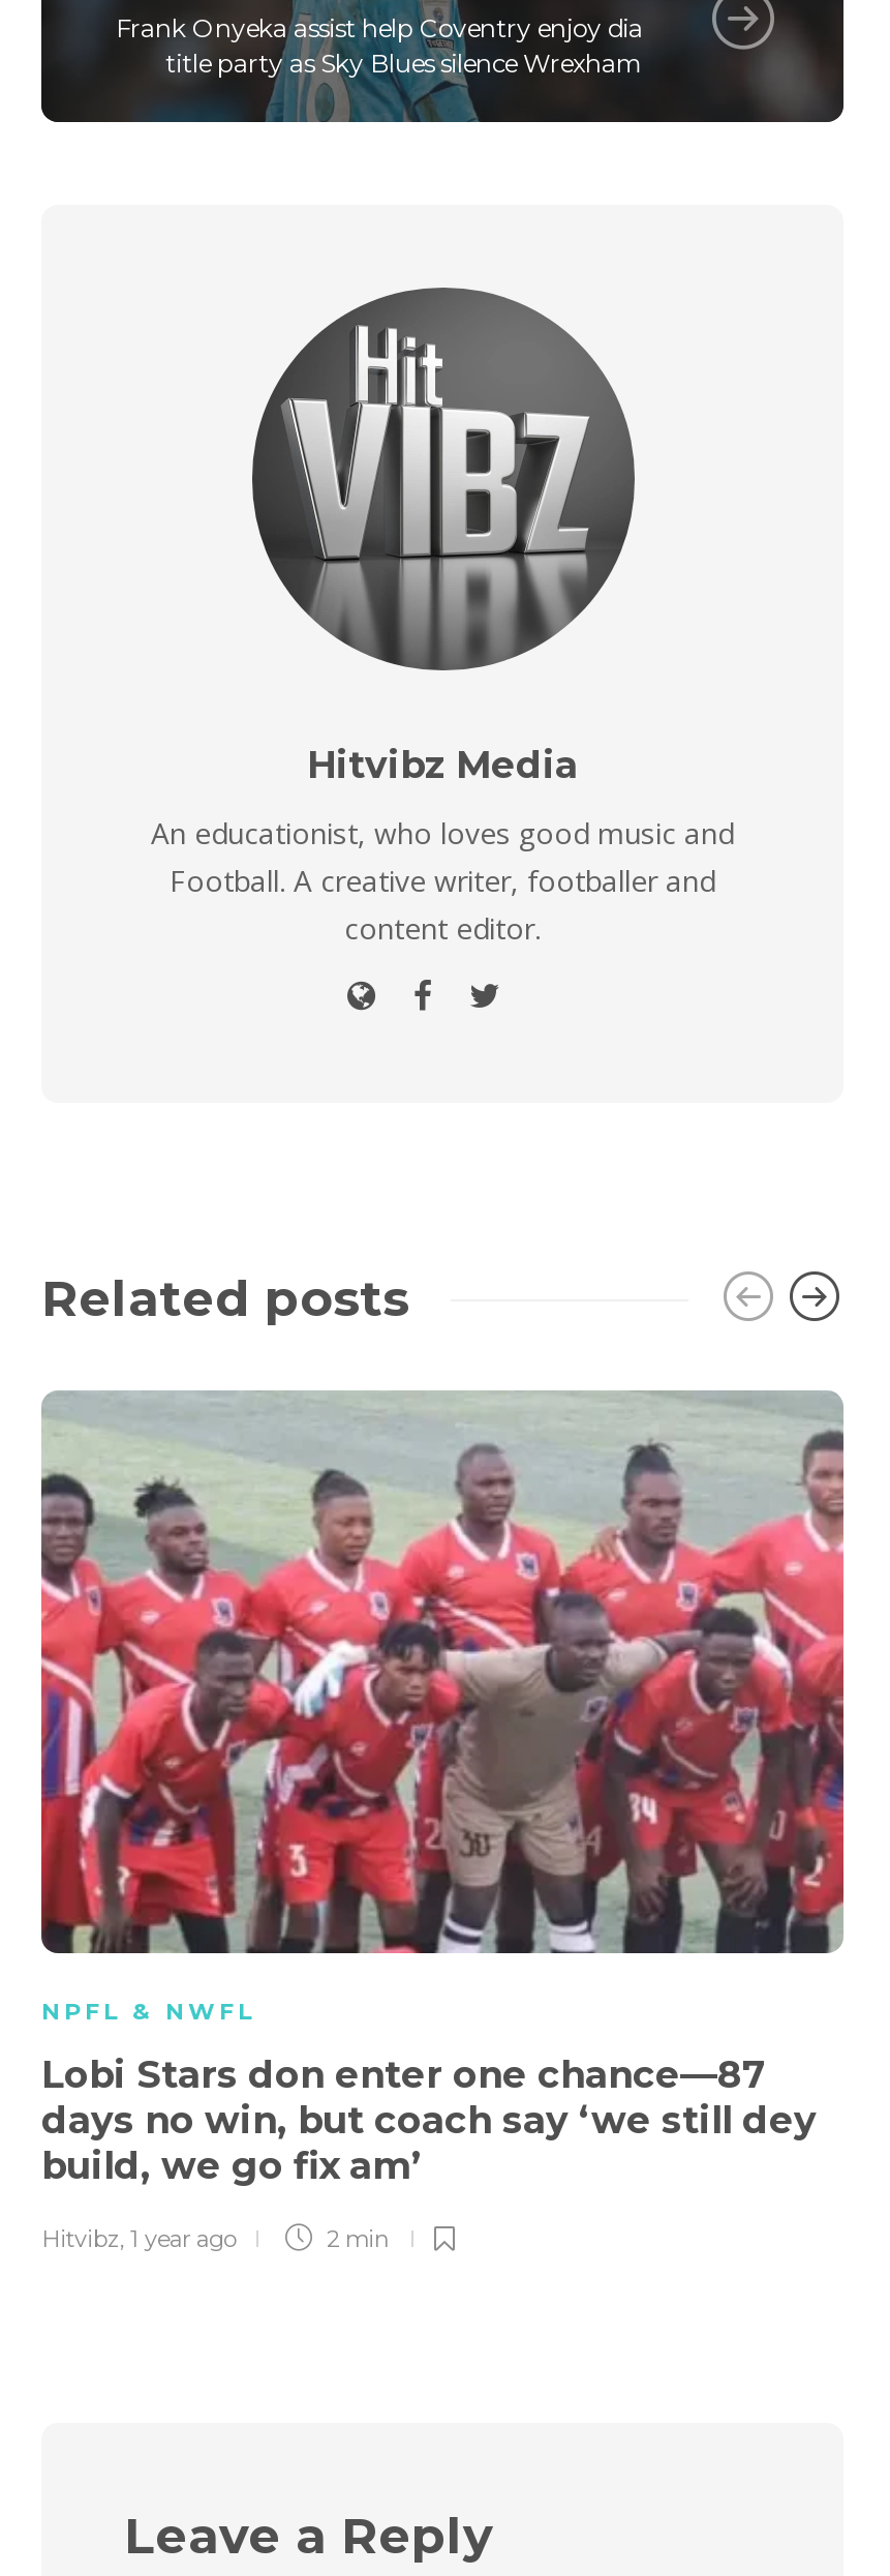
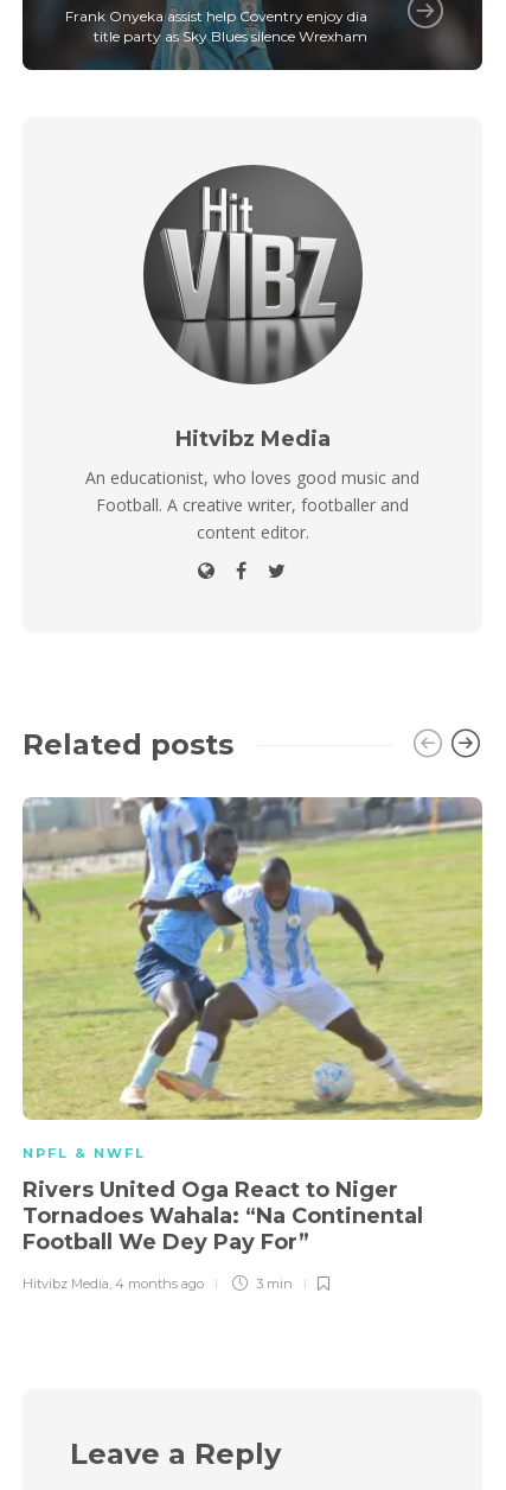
- [image]
+ [image]

- Lobi Stars don enter one chance—87
- days no win, but coach say ‘we still dey
- build, we go fix am’
+ Rivers United Oga React to Niger
+ Tornadoes Wahala: “Na Continental
+ Football We Dey Pay For”

- Hitvibz, 1 year ago
- 2 min
+ Hitvibz Media, 4 months ago
+ 3 min
